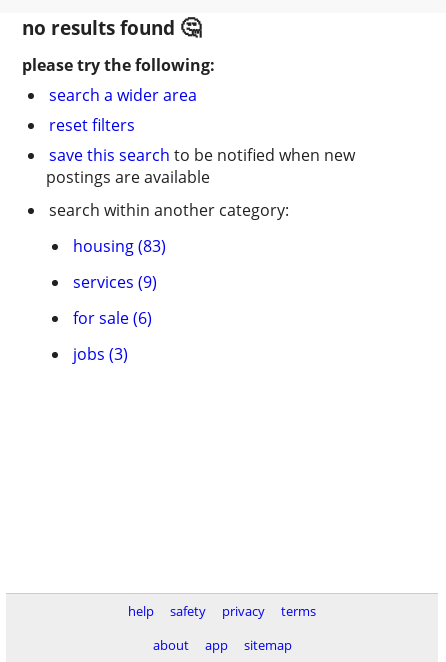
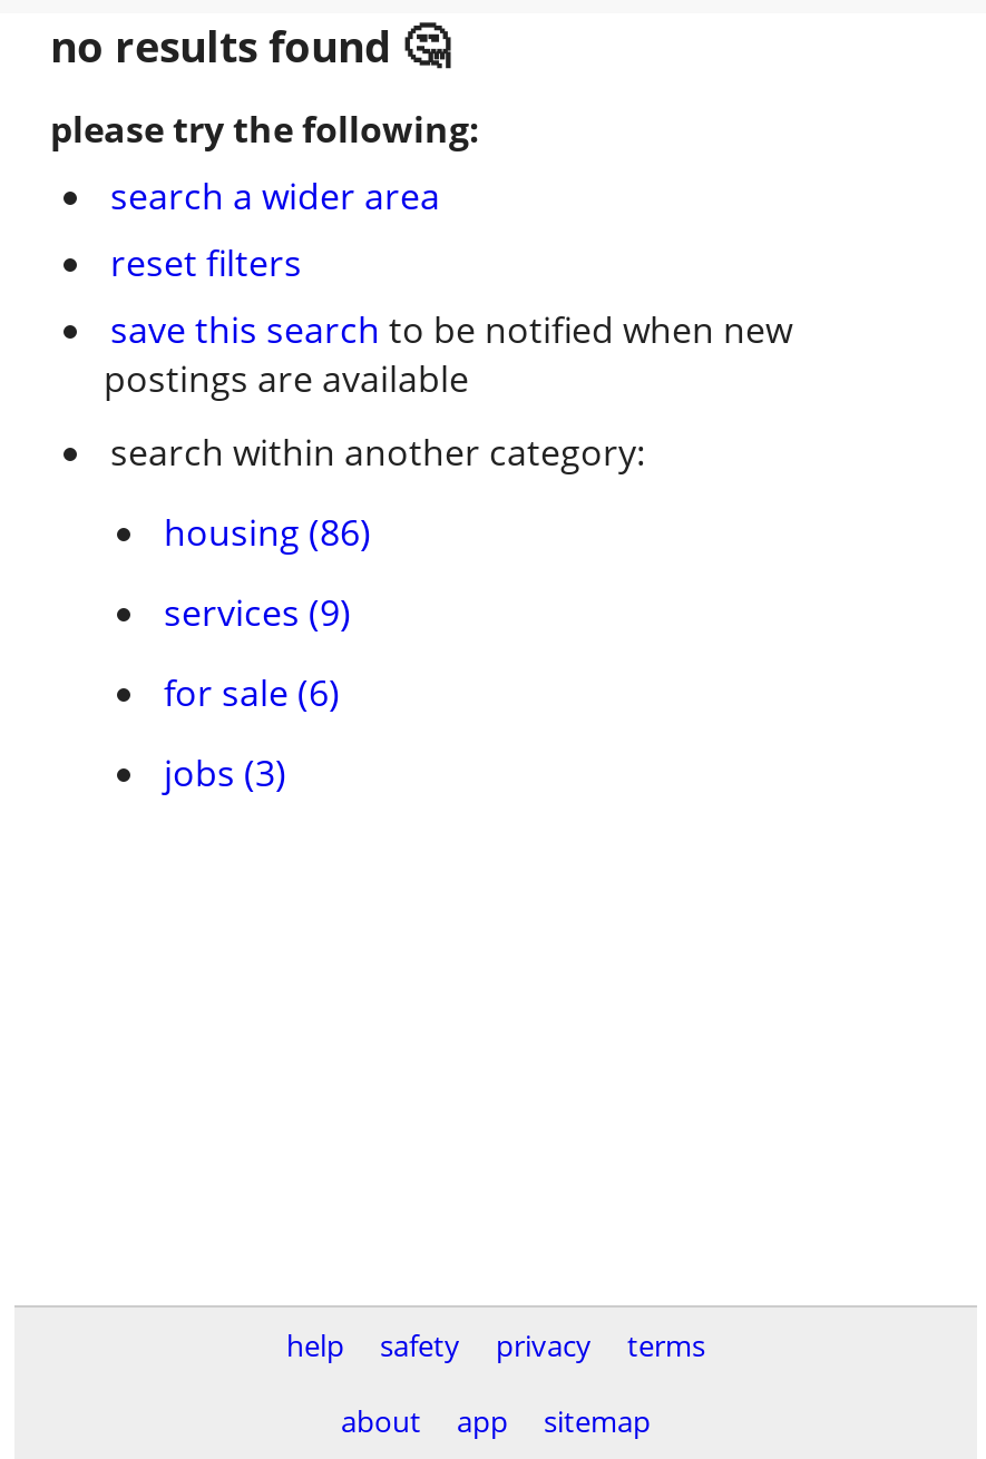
- housing (83)
+ housing (86)
